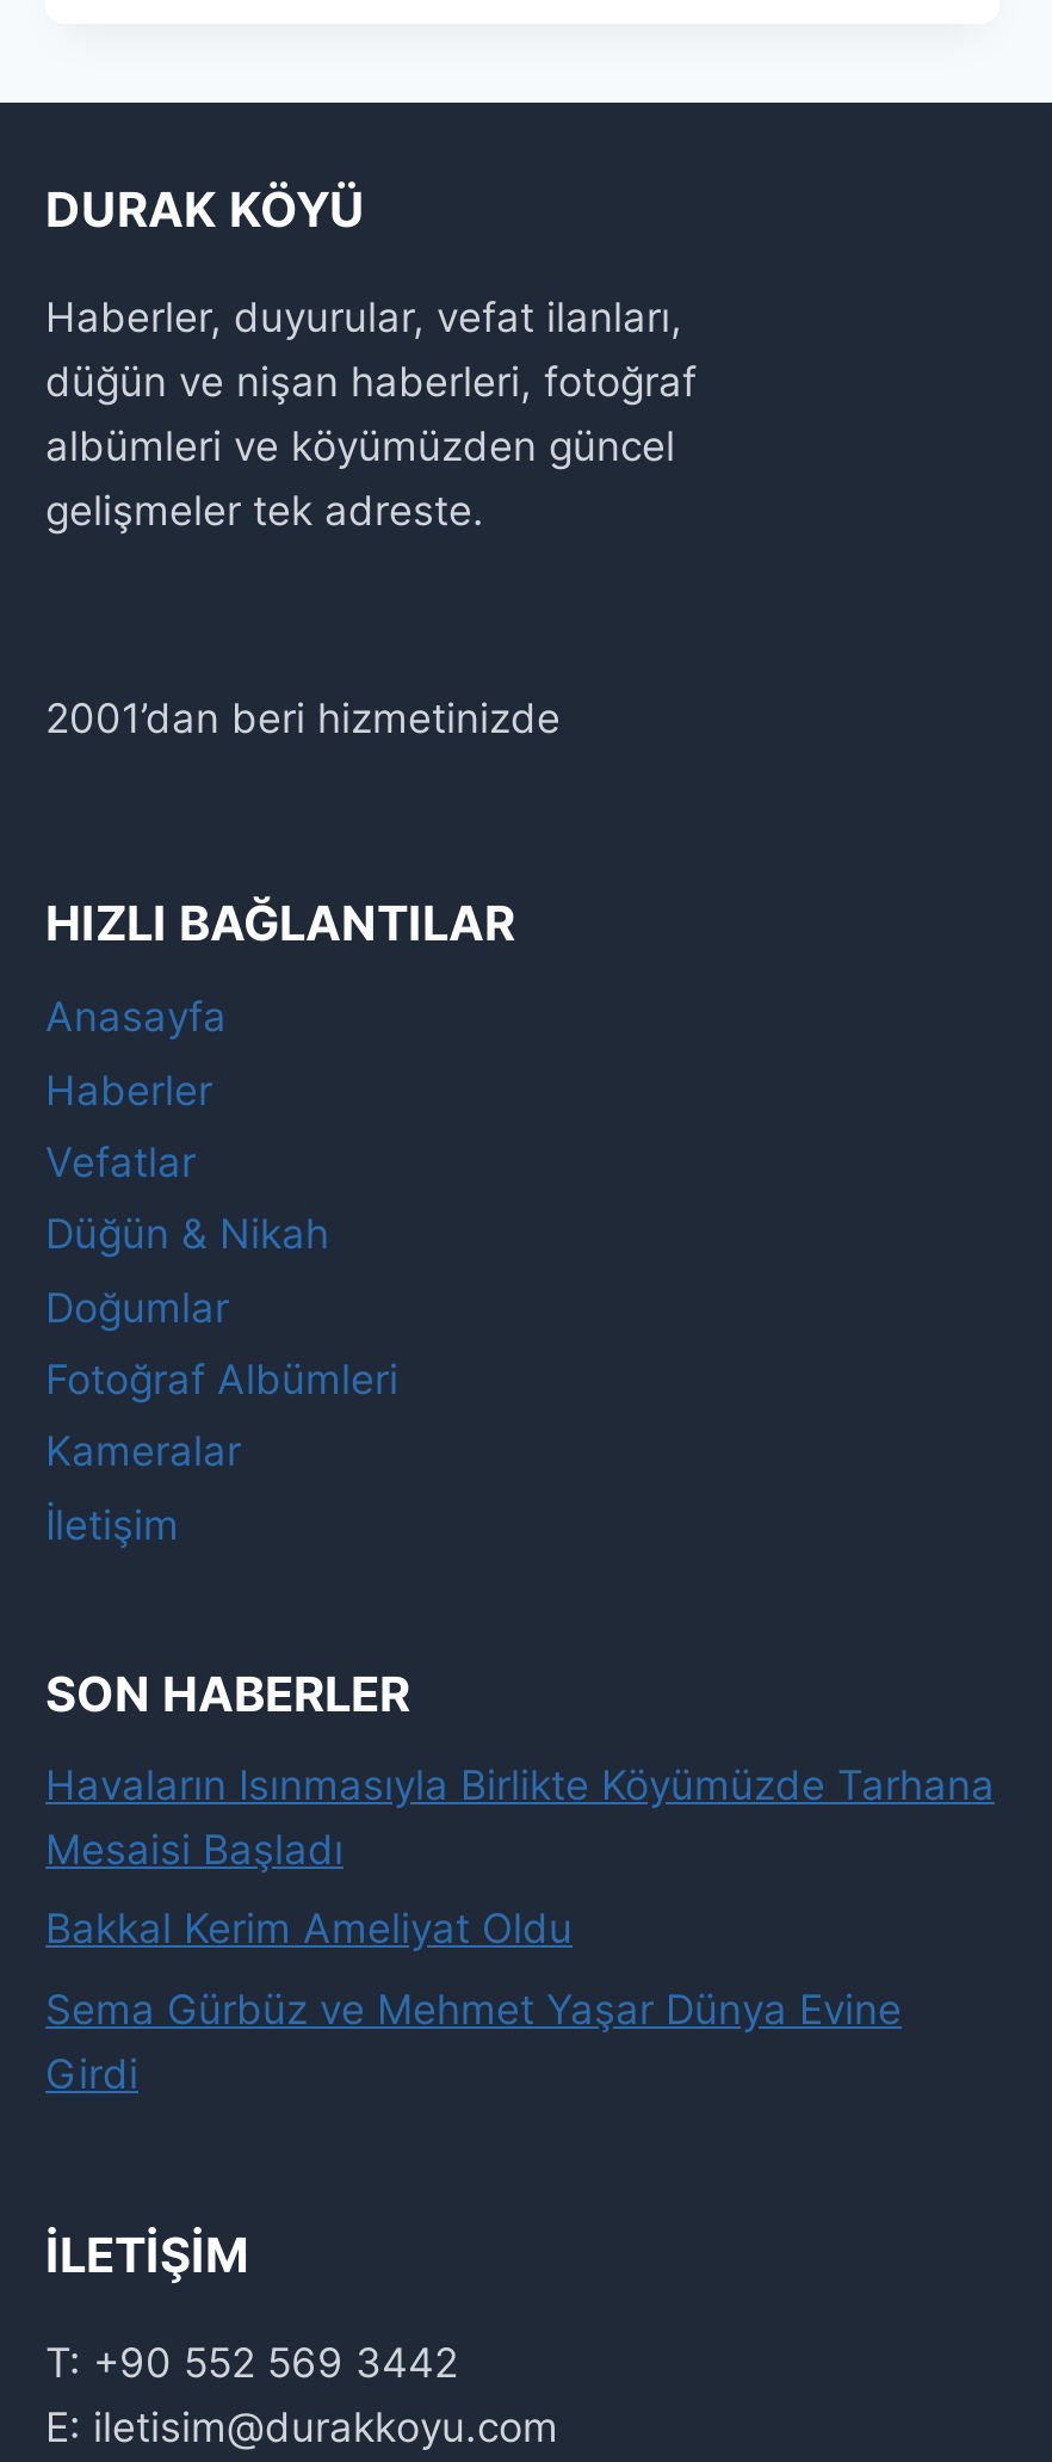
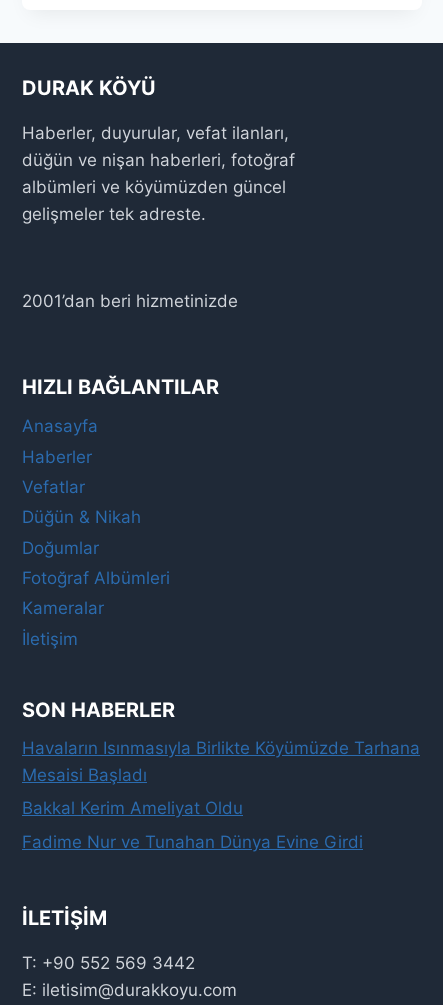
- Sema Gürbüz ve Mehmet Yaşar Dünya Evine
- Girdi
+ Fadime Nur ve Tunahan Dünya Evine Girdi
